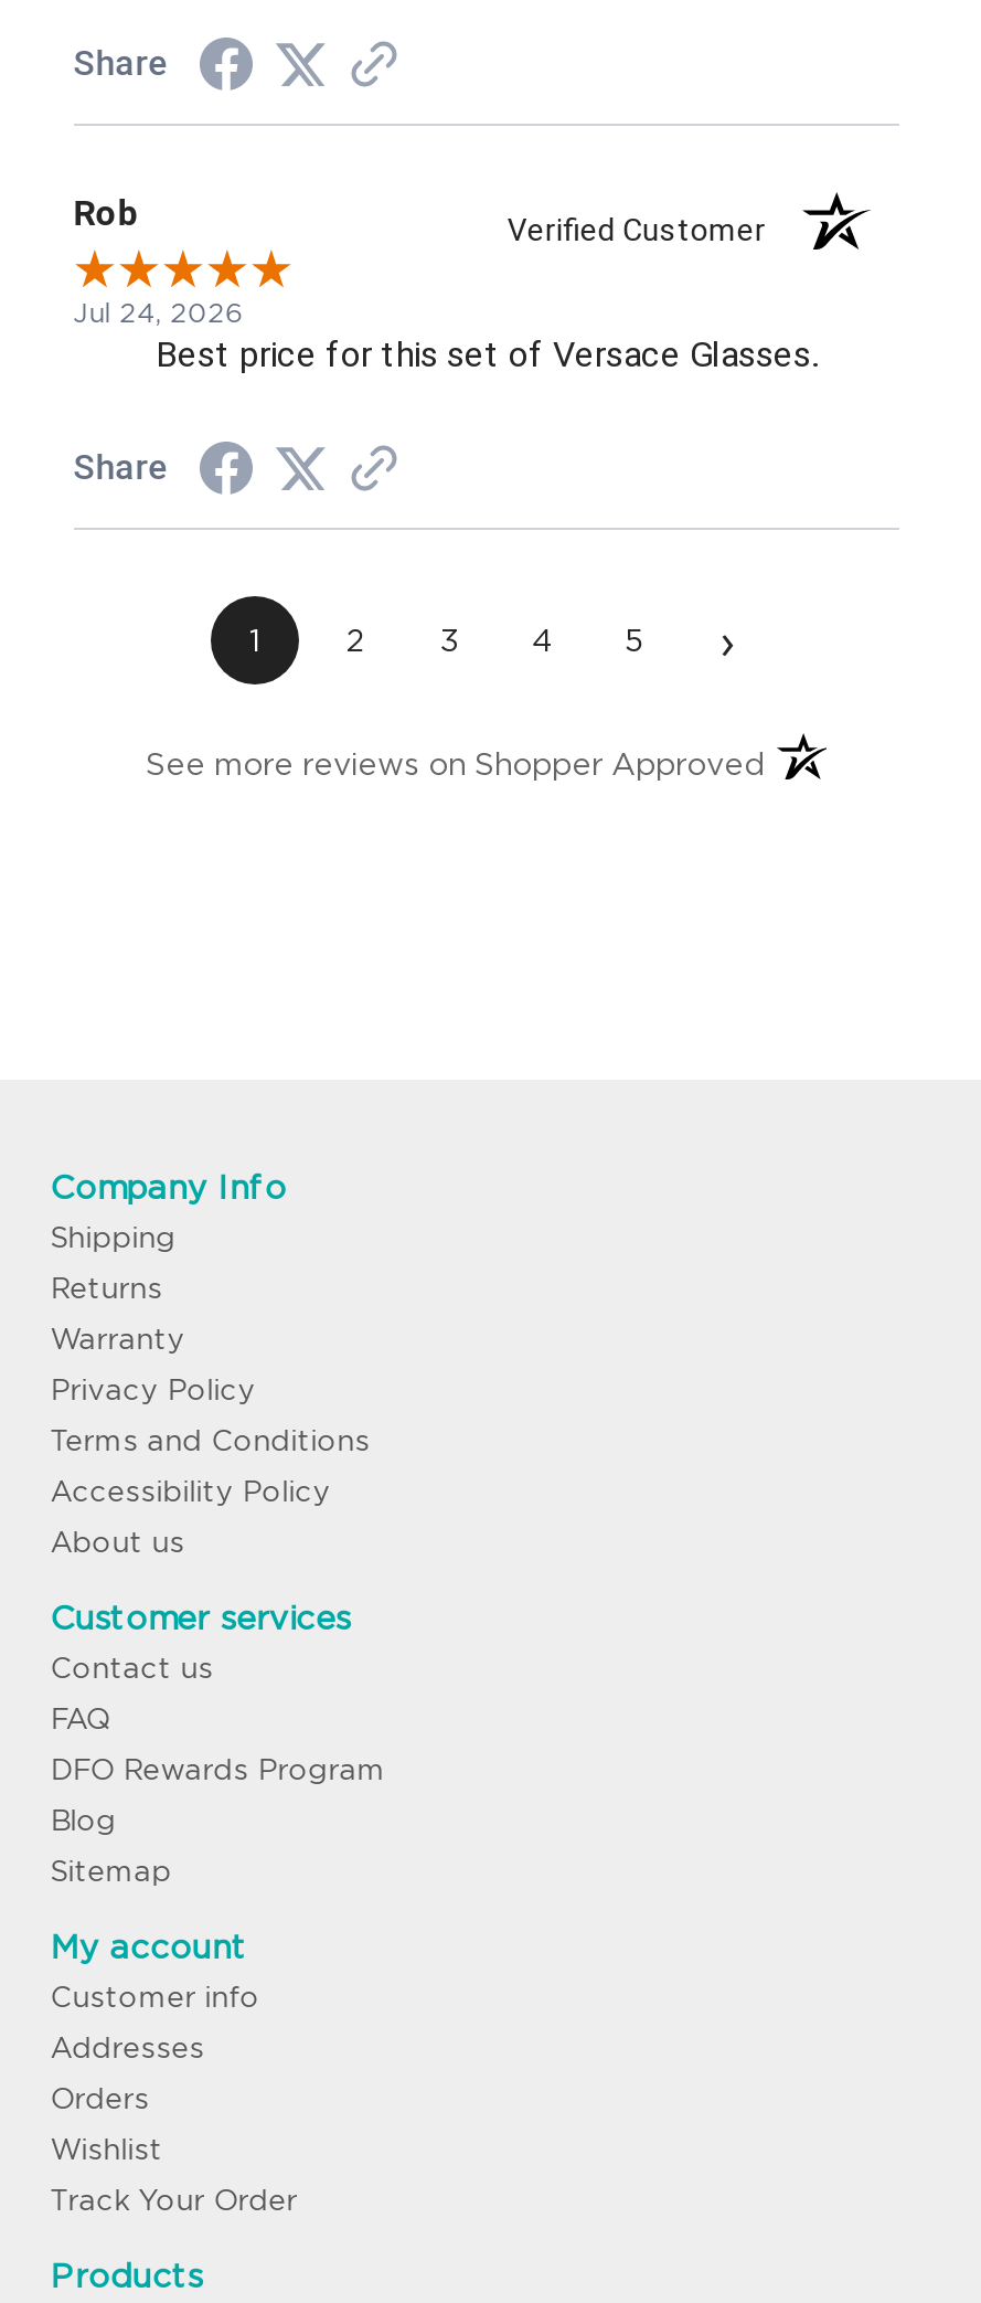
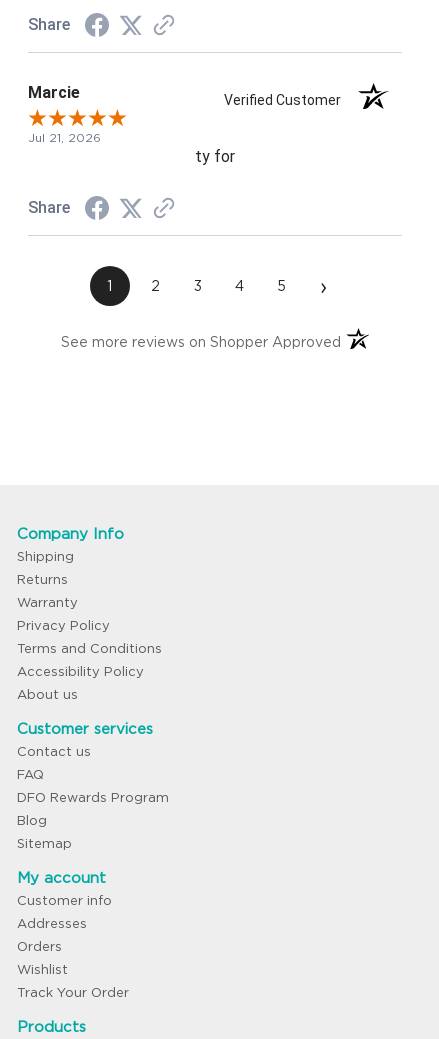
- Rob
+ Marcie

- Jul 24, 2026
- Best price for this set of Versace Glasses.
+ Jul 21, 2026
+ ty for
